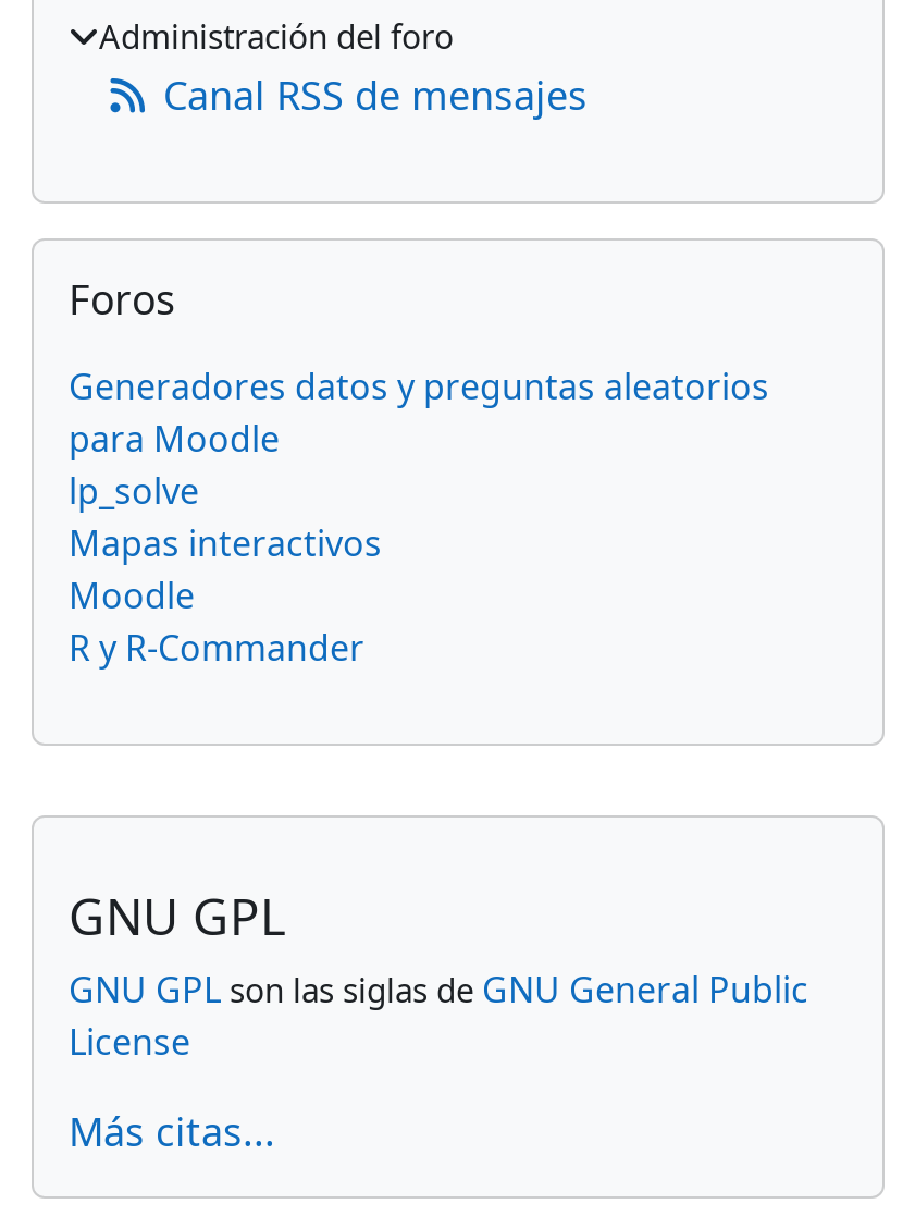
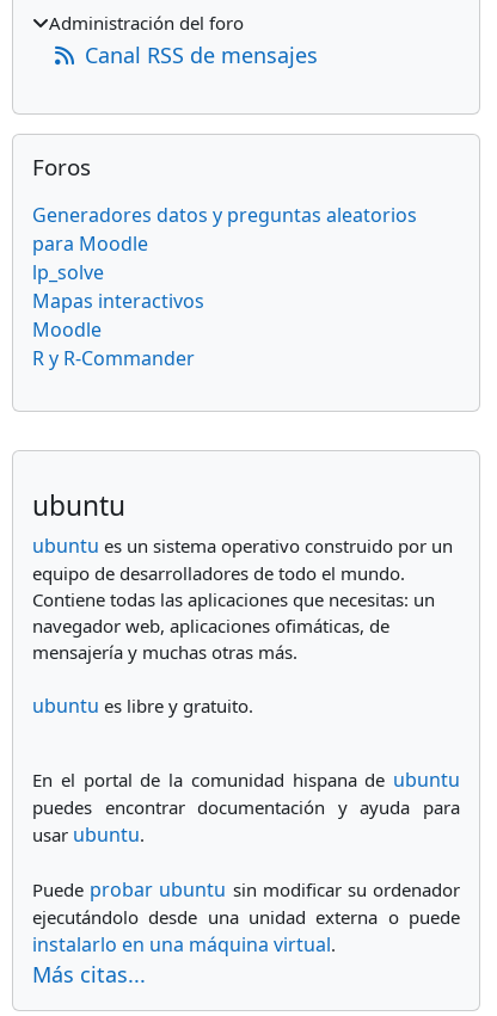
- GNU GPL
- GNU GPL son las siglas de GNU General Public
- License
+ ubuntu
+ ubuntu es un sistema operativo construido por un
+ equipo de desarrolladores de todo el mundo.
+ Contiene todas las aplicaciones que necesitas: un
+ navegador web, aplicaciones ofimáticas, de
+ mensajería y muchas otras más.
+ ubuntu es libre y gratuito.
+ En el portal de la comunidad hispana de ubuntu
+ puedes encontrar documentación y ayuda para
+ usar ubuntu.
+ Puede probar ubuntu sin modificar su ordenador
+ ejecutándolo desde una unidad externa o puede
+ instalarlo en una máquina virtual.
